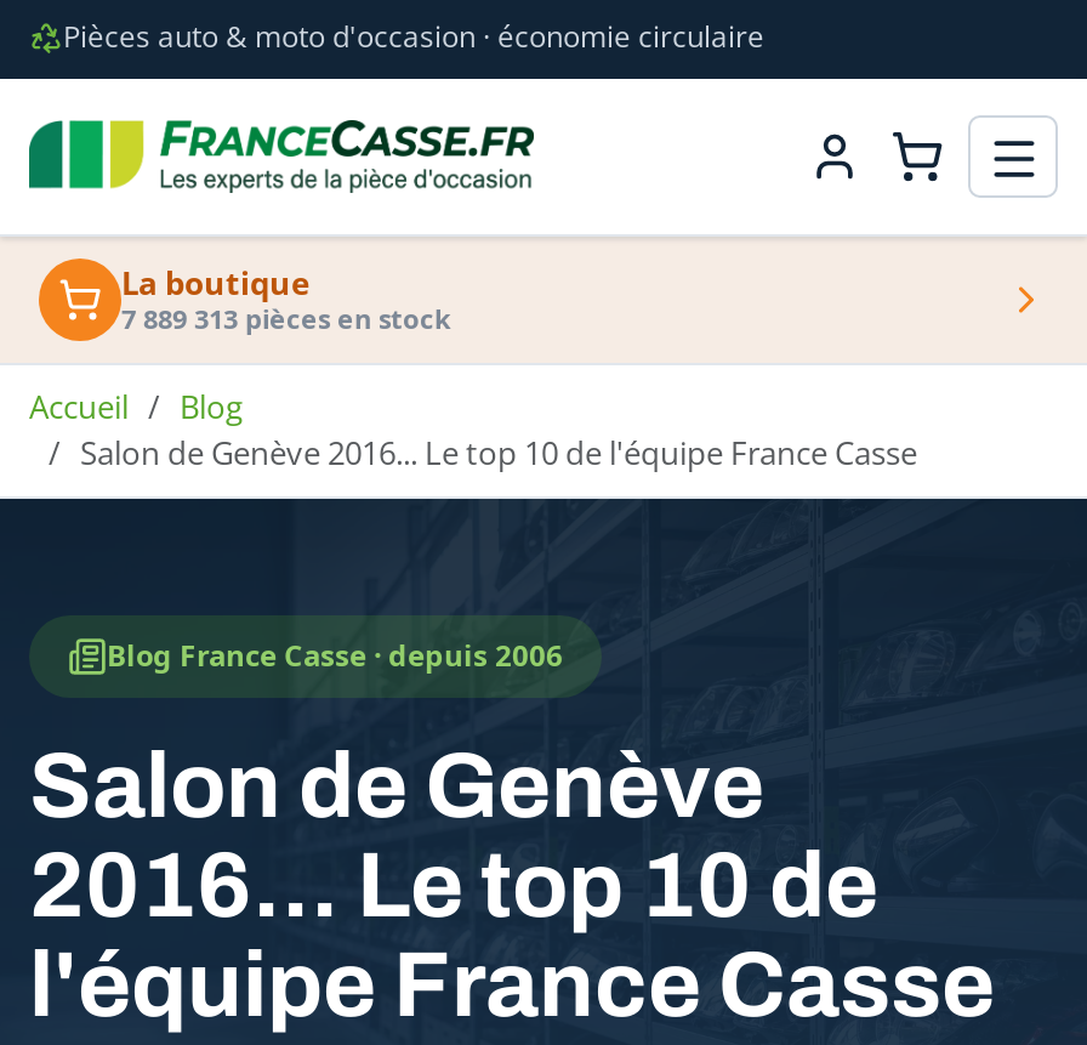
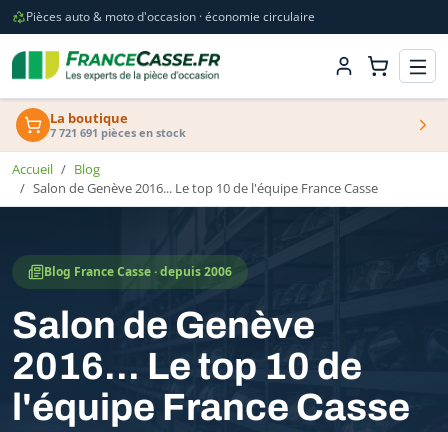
- 7 889 313 pièces en stock
+ 7 721 691 pièces en stock
